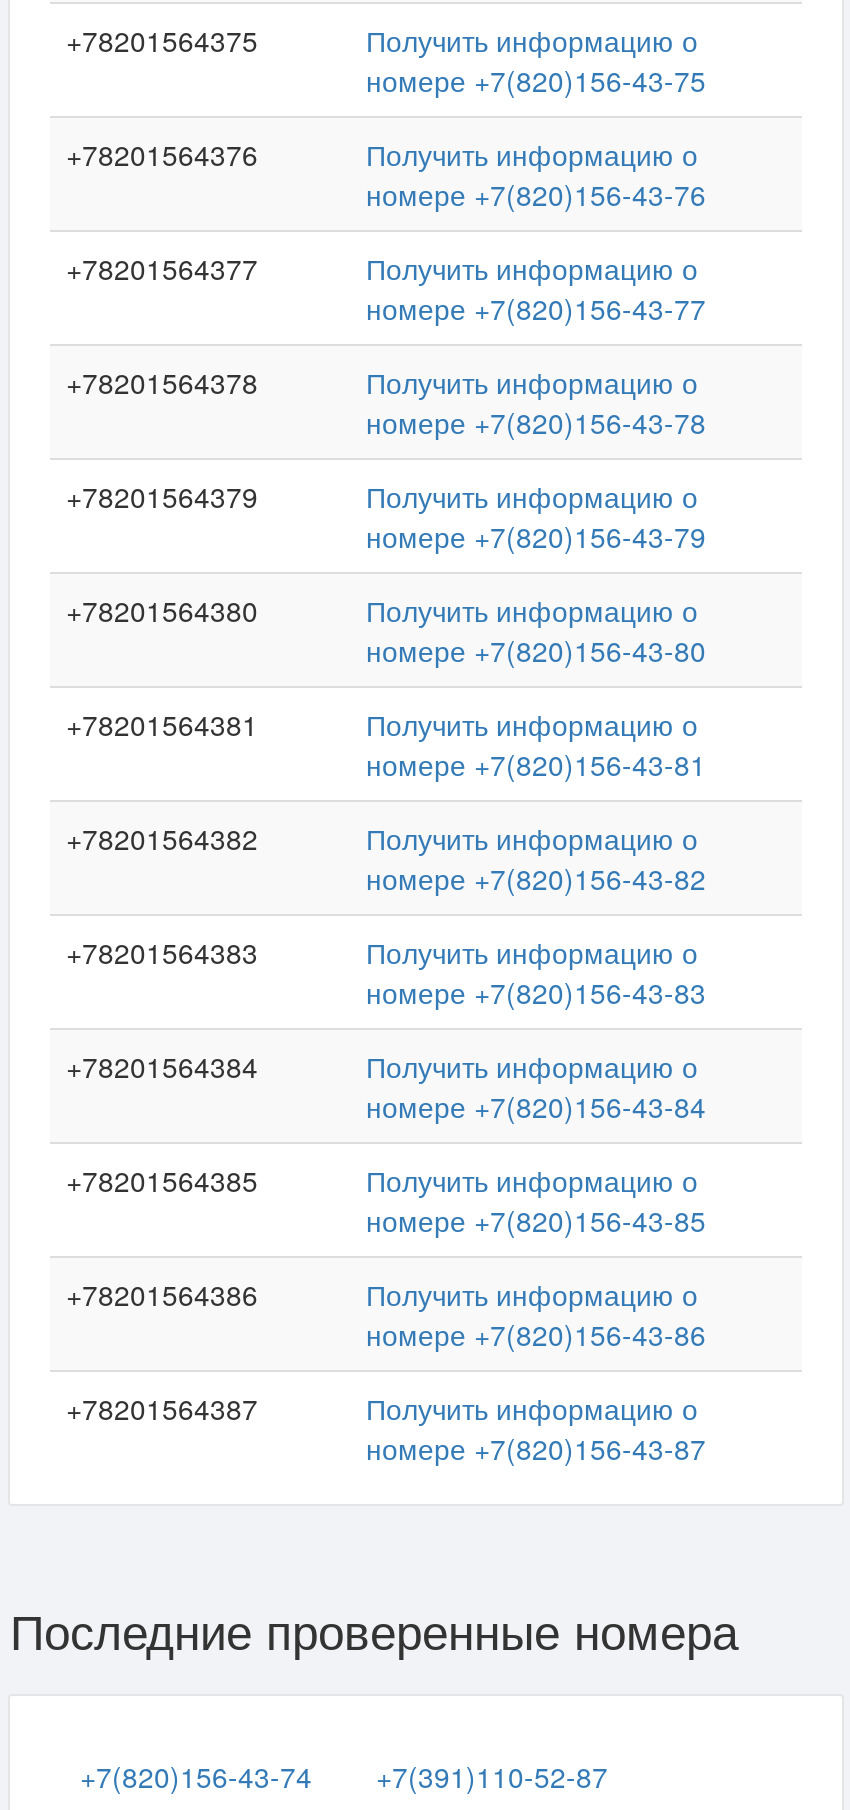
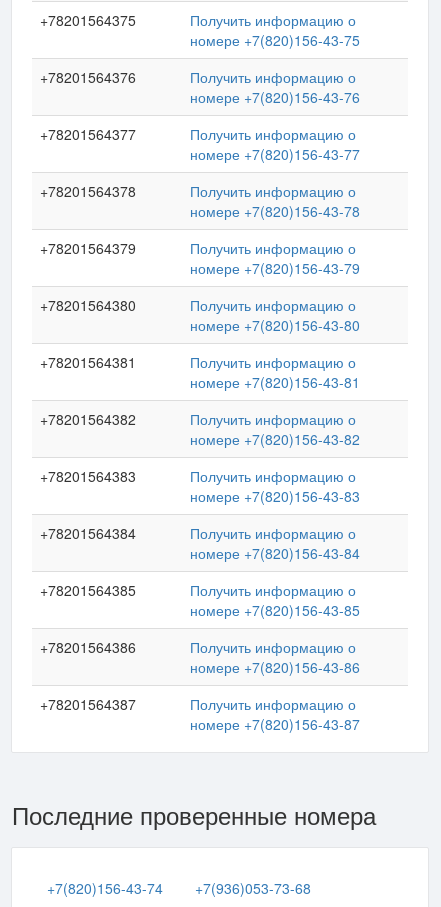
- +7(820)156-43-74 +7(391)110-52-87
+ +7(820)156-43-74 +7(936)053-73-68
